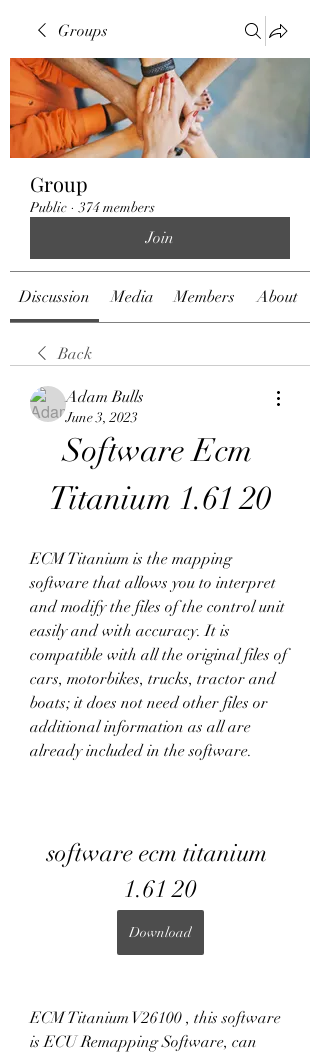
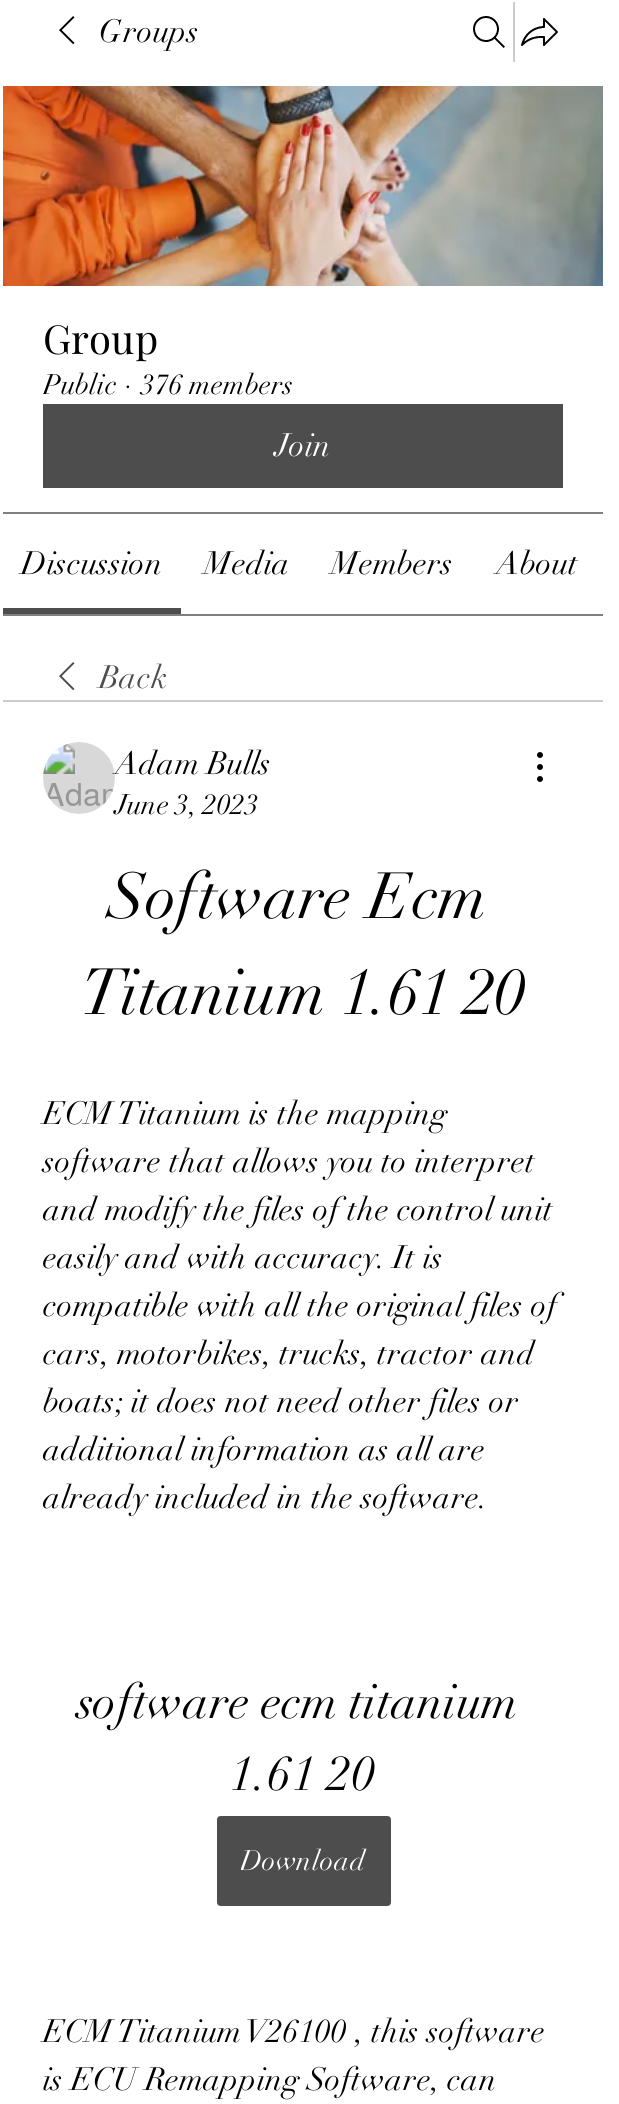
- Public · 374 members
+ Public · 376 members
